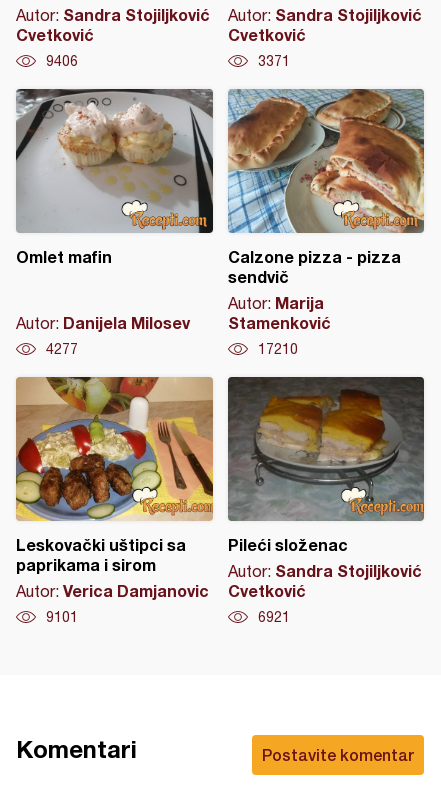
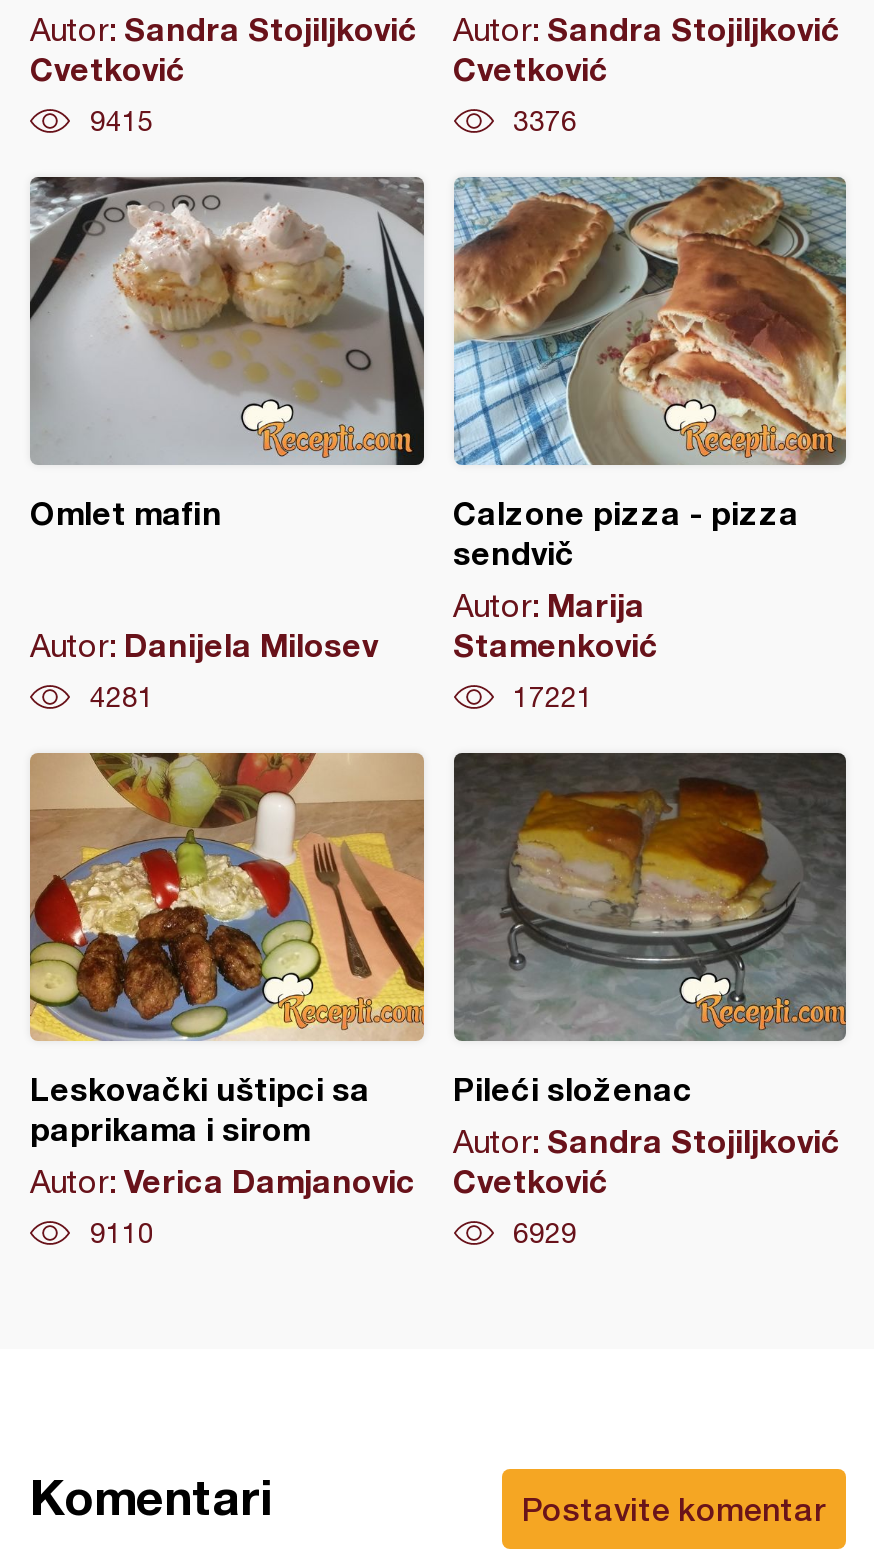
- 9406
+ 9415

- 3371
+ 3376

- 4277
+ 4281

- 17210
+ 17221

- 9101
+ 9110

- 6921
+ 6929
